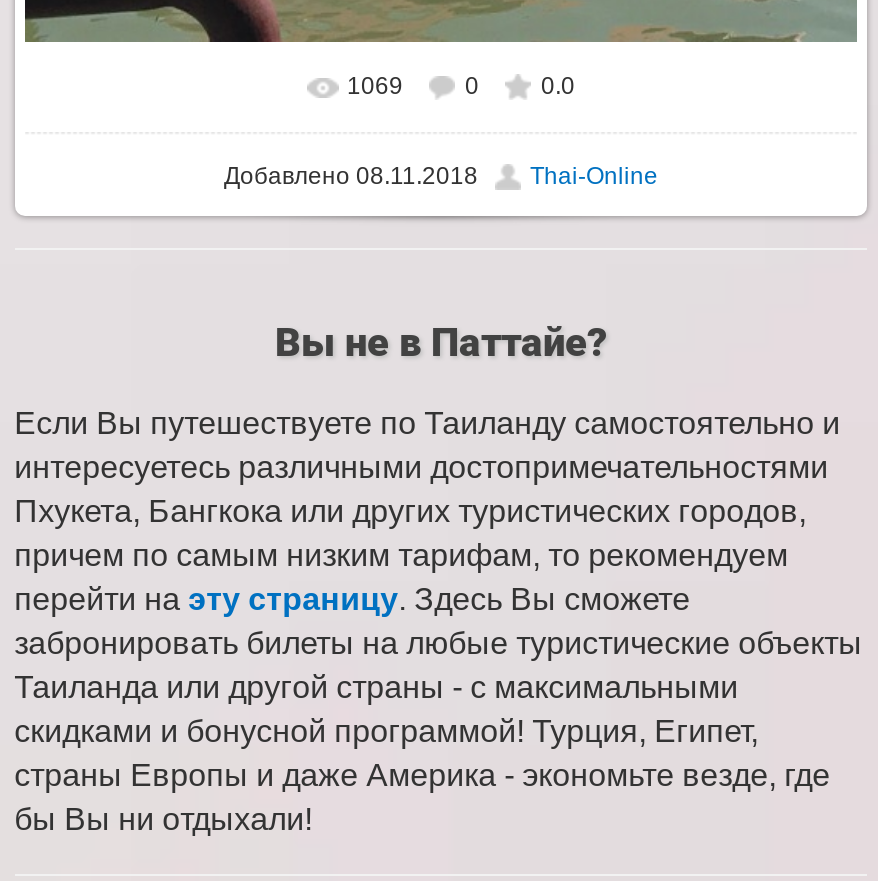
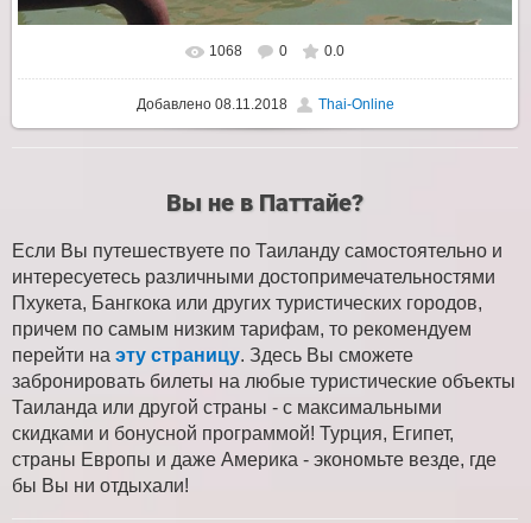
- 1069
+ 1068
